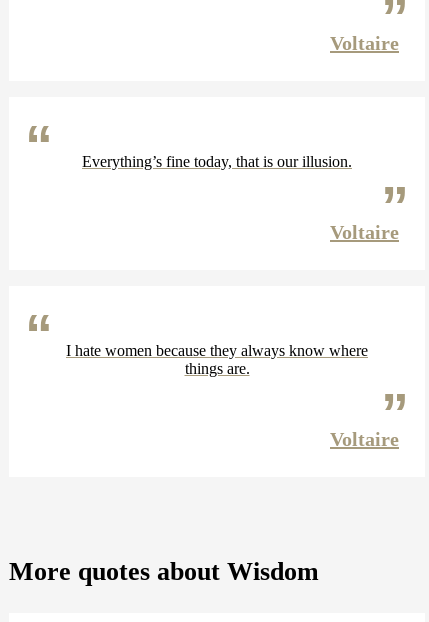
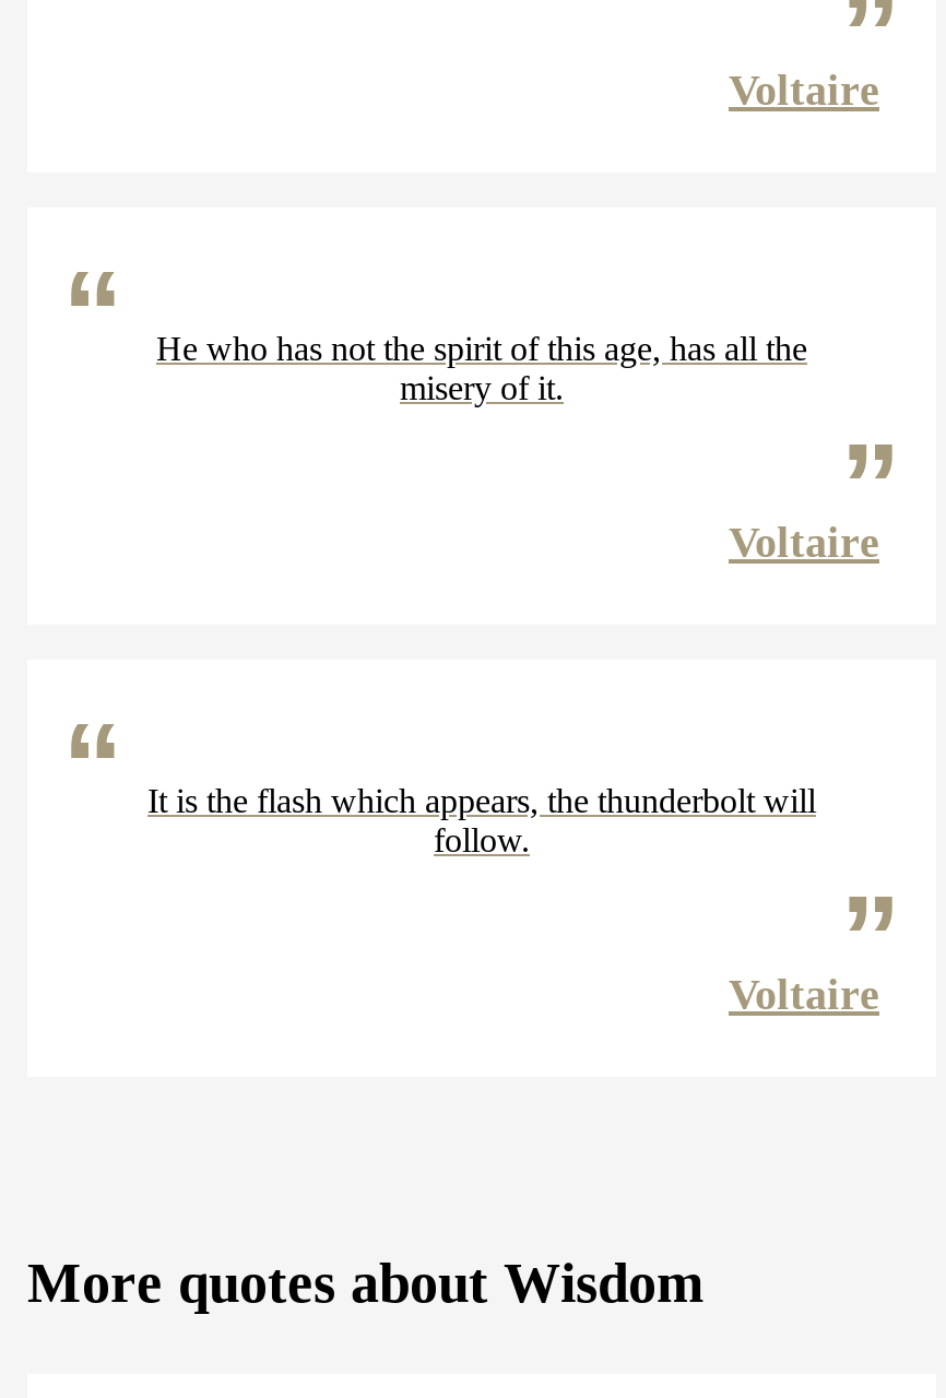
- Everything’s fine today, that is our illusion.
+ He who has not the spirit of this age, has all the
+ misery of it.

- I hate women because they always know where
- things are.
+ It is the flash which appears, the thunderbolt will
+ follow.
